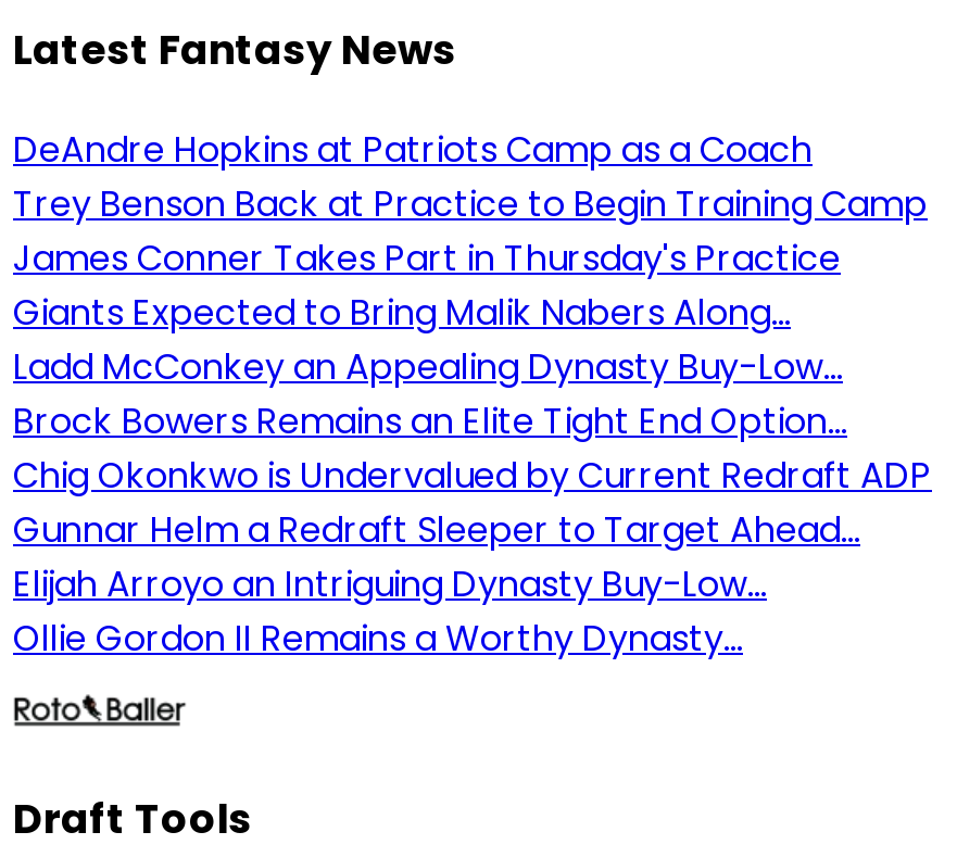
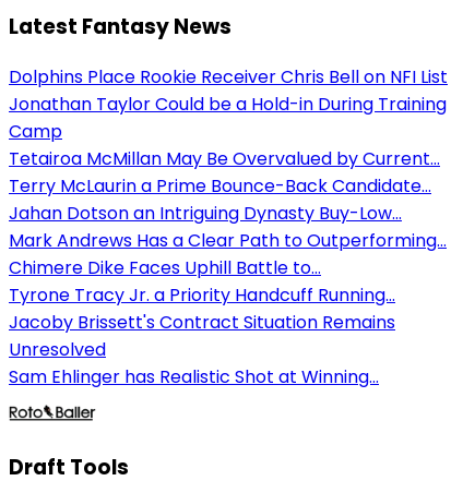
- DeAndre Hopkins at Patriots Camp as a Coach
- Trey Benson Back at Practice to Begin Training Camp
- James Conner Takes Part in Thursday's Practice
- Giants Expected to Bring Malik Nabers Along...
- Ladd McConkey an Appealing Dynasty Buy-Low...
- Brock Bowers Remains an Elite Tight End Option...
- Chig Okonkwo is Undervalued by Current Redraft ADP
- Gunnar Helm a Redraft Sleeper to Target Ahead...
- Elijah Arroyo an Intriguing Dynasty Buy-Low...
- Ollie Gordon II Remains a Worthy Dynasty...
+ Dolphins Place Rookie Receiver Chris Bell on NFI List
+ Jonathan Taylor Could be a Hold-in During Training
+ Camp
+ Tetairoa McMillan May Be Overvalued by Current...
+ Terry McLaurin a Prime Bounce-Back Candidate...
+ Jahan Dotson an Intriguing Dynasty Buy-Low...
+ Mark Andrews Has a Clear Path to Outperforming...
+ Chimere Dike Faces Uphill Battle to...
+ Tyrone Tracy Jr. a Priority Handcuff Running...
+ Jacoby Brissett's Contract Situation Remains
+ Unresolved
+ Sam Ehlinger has Realistic Shot at Winning...
